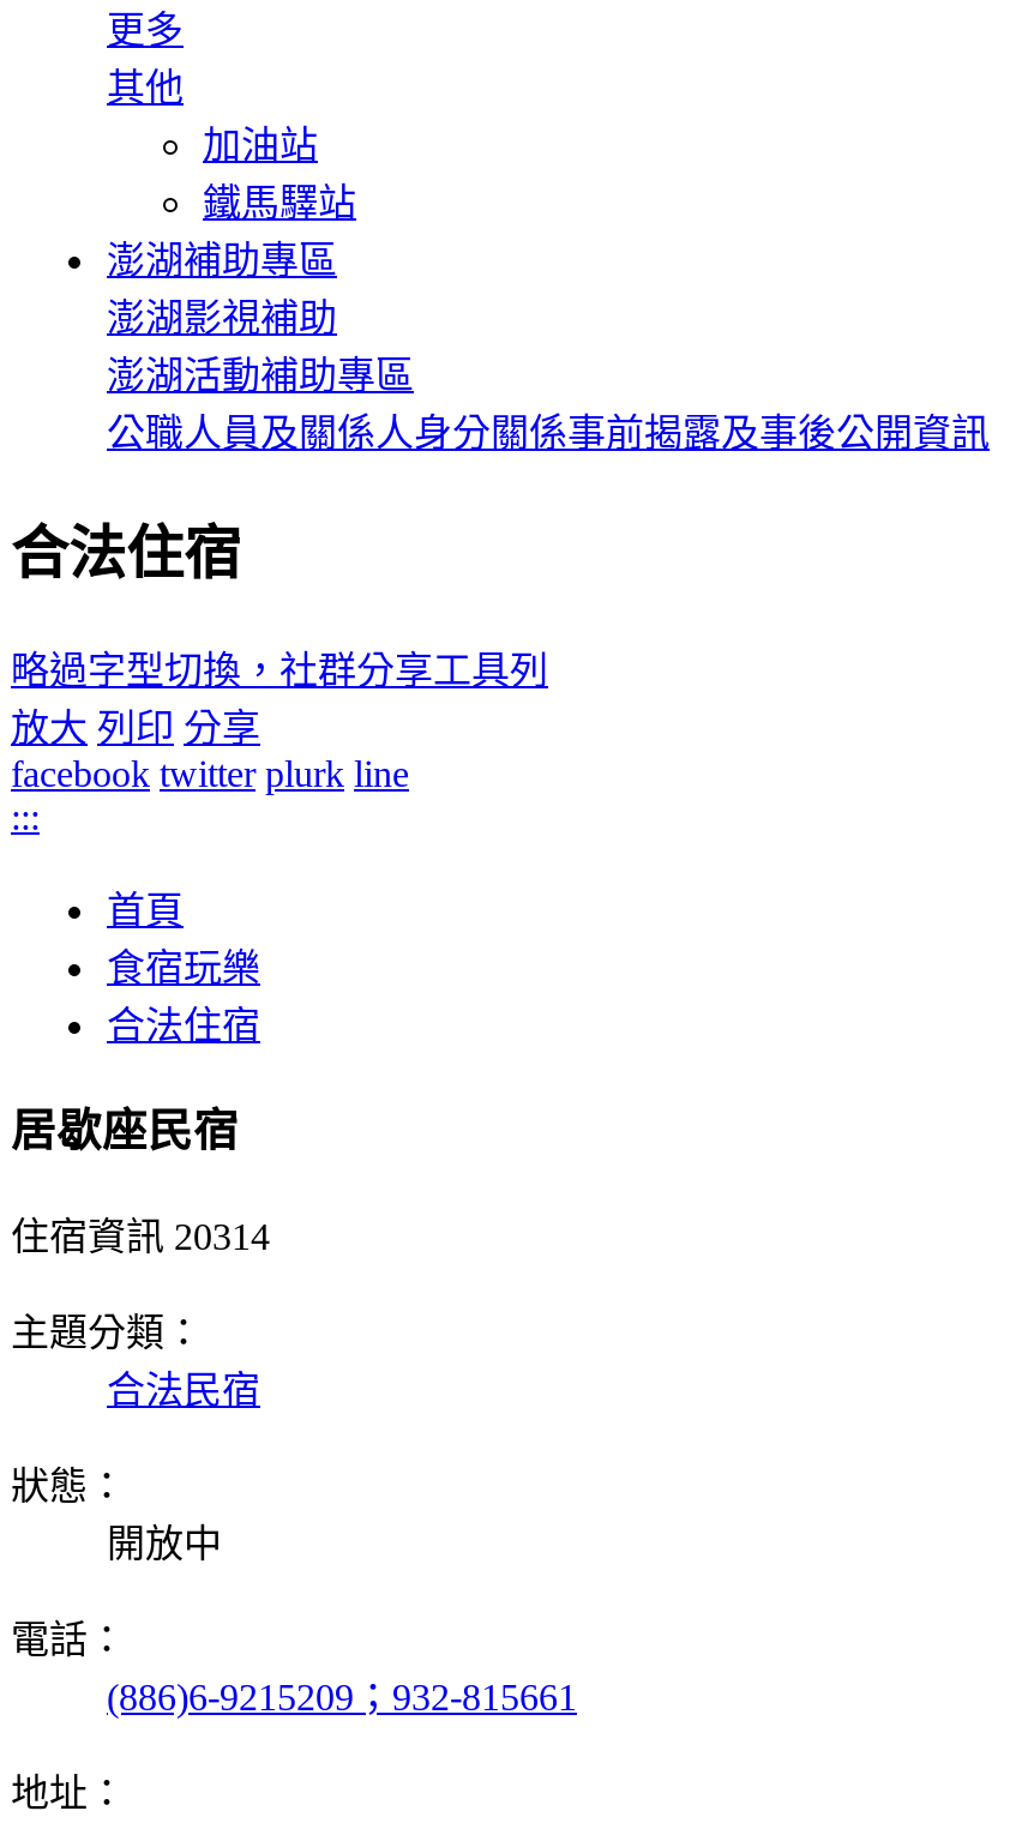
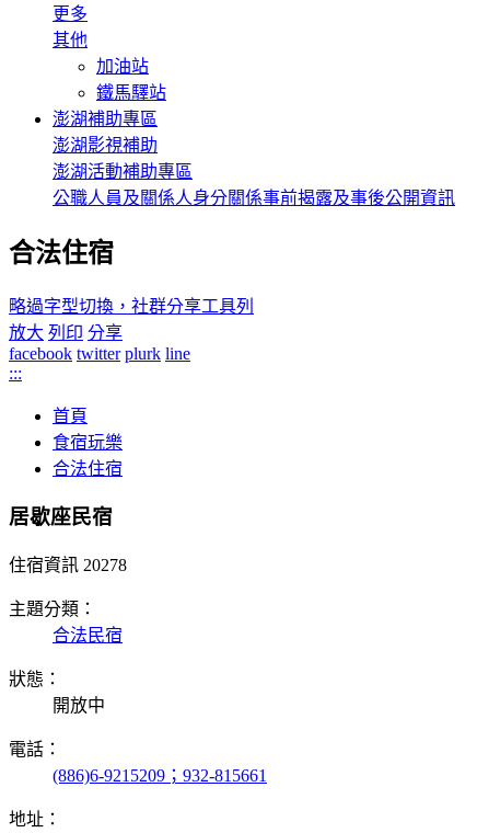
- 住宿資訊20314
+ 住宿資訊20278
